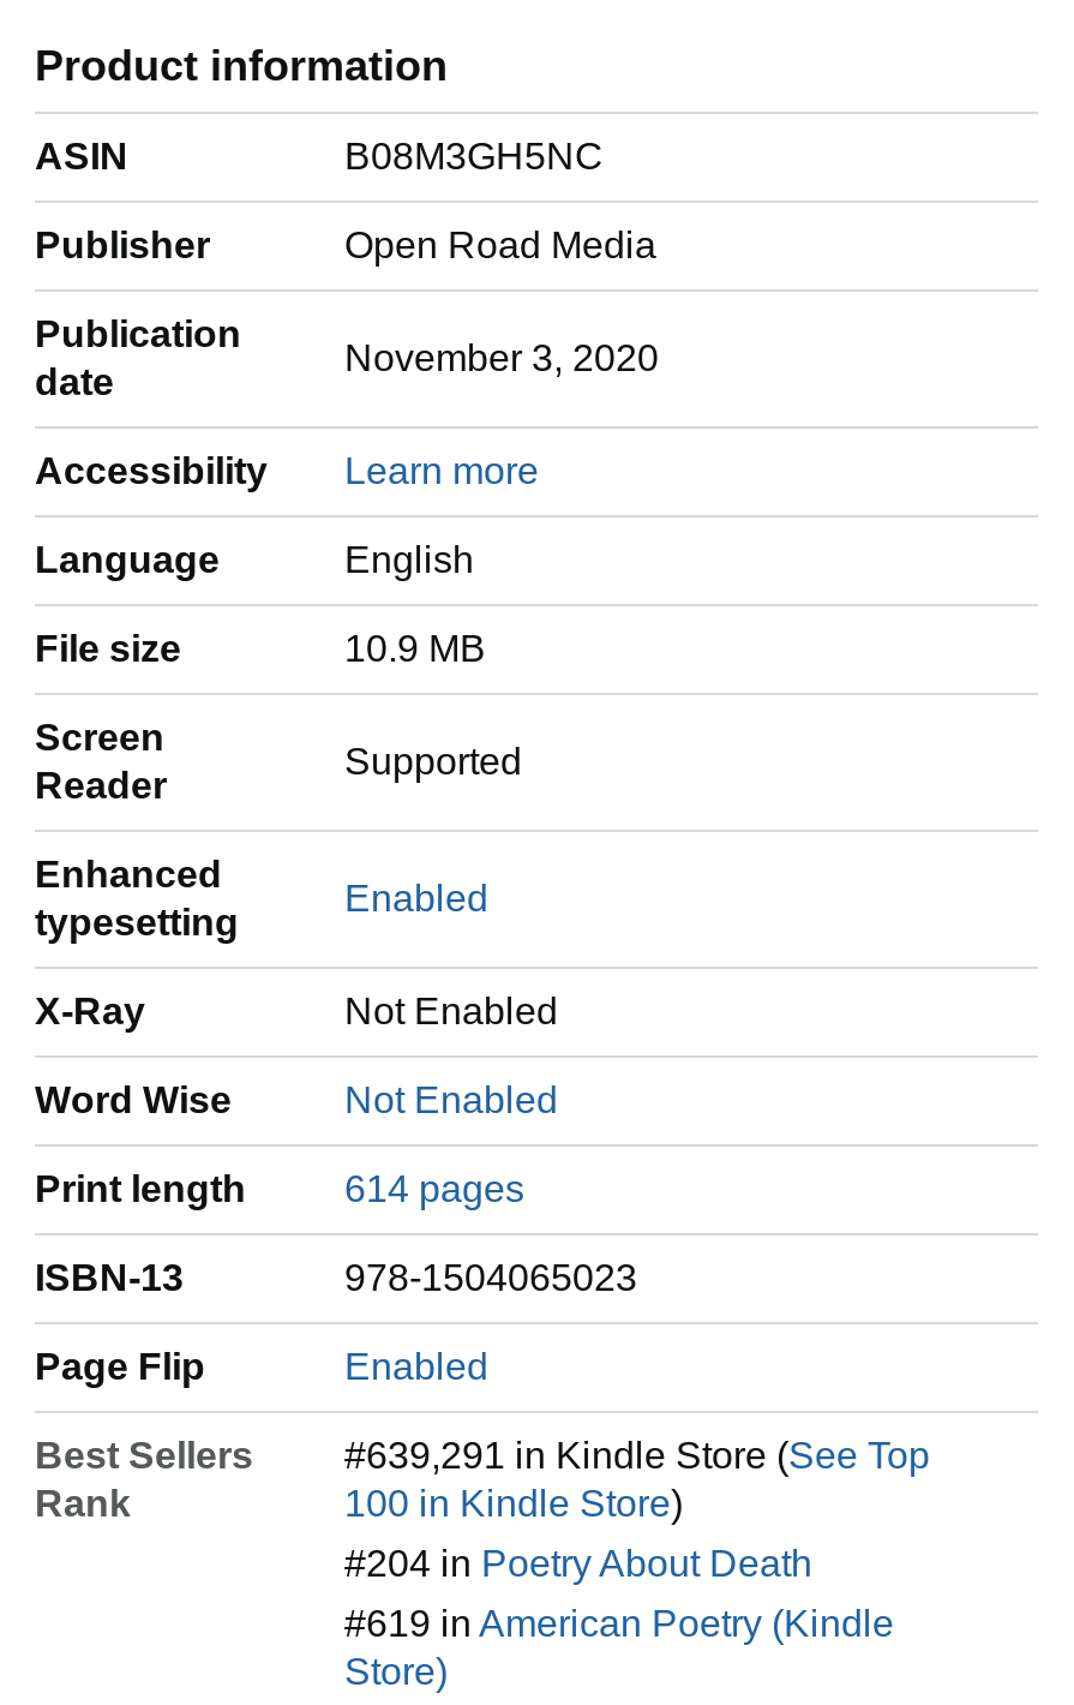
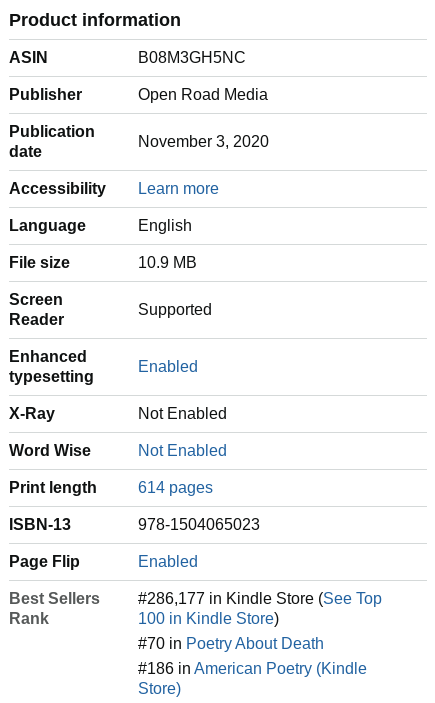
- #639,291 in Kindle Store (See Top
+ #286,177 in Kindle Store (See Top

- #204 in Poetry About Death
+ #70 in Poetry About Death

- #619 in American Poetry (Kindle
+ #186 in American Poetry (Kindle
